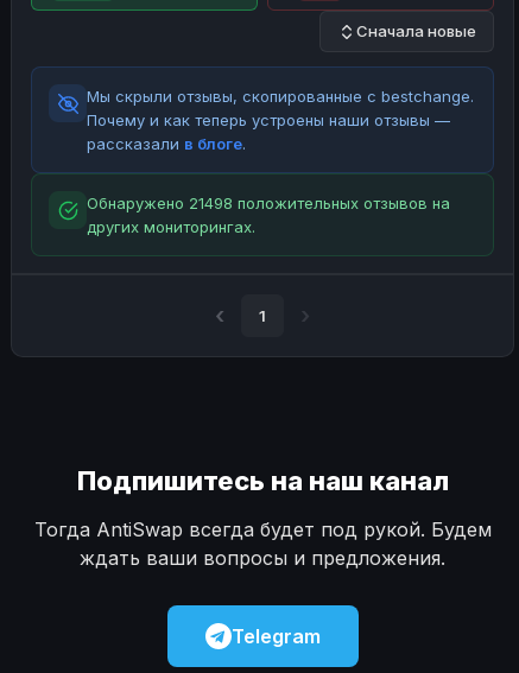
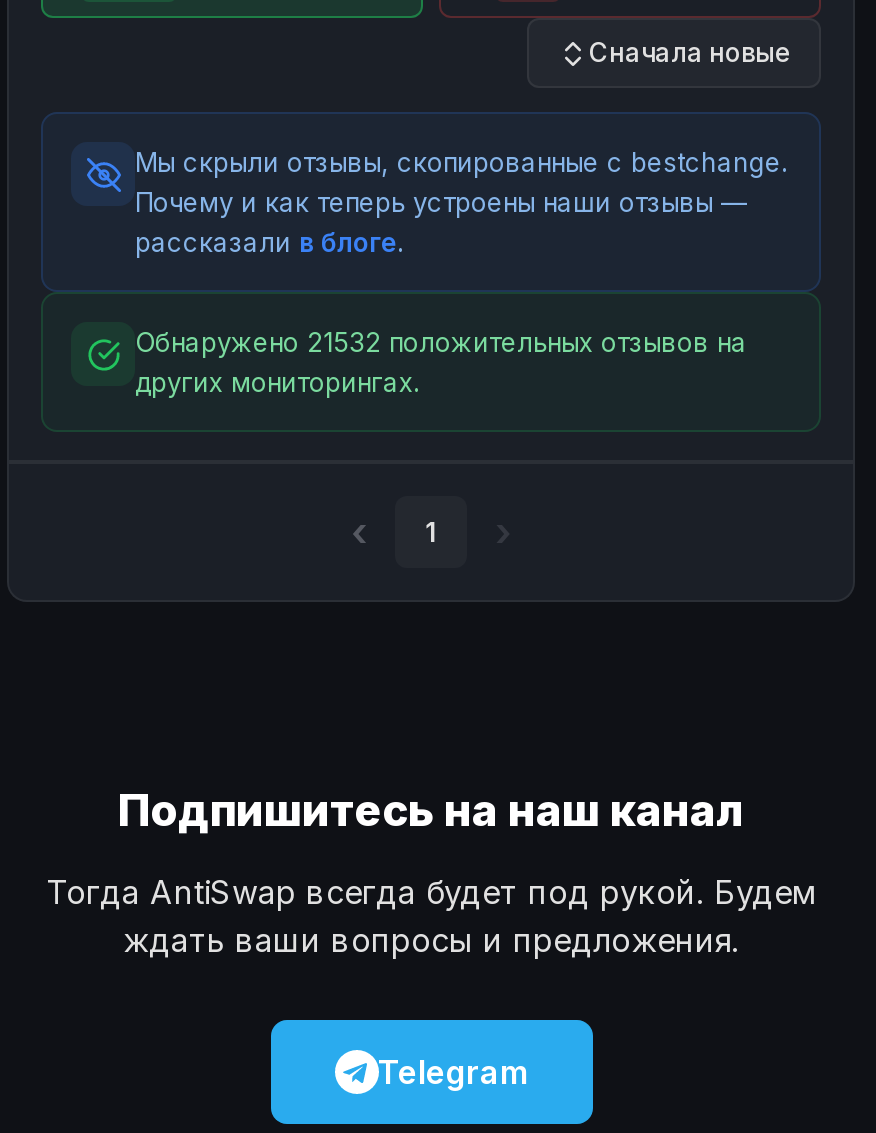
- Обнаружено 21498 положительных отзывов на
+ Обнаружено 21532 положительных отзывов на
